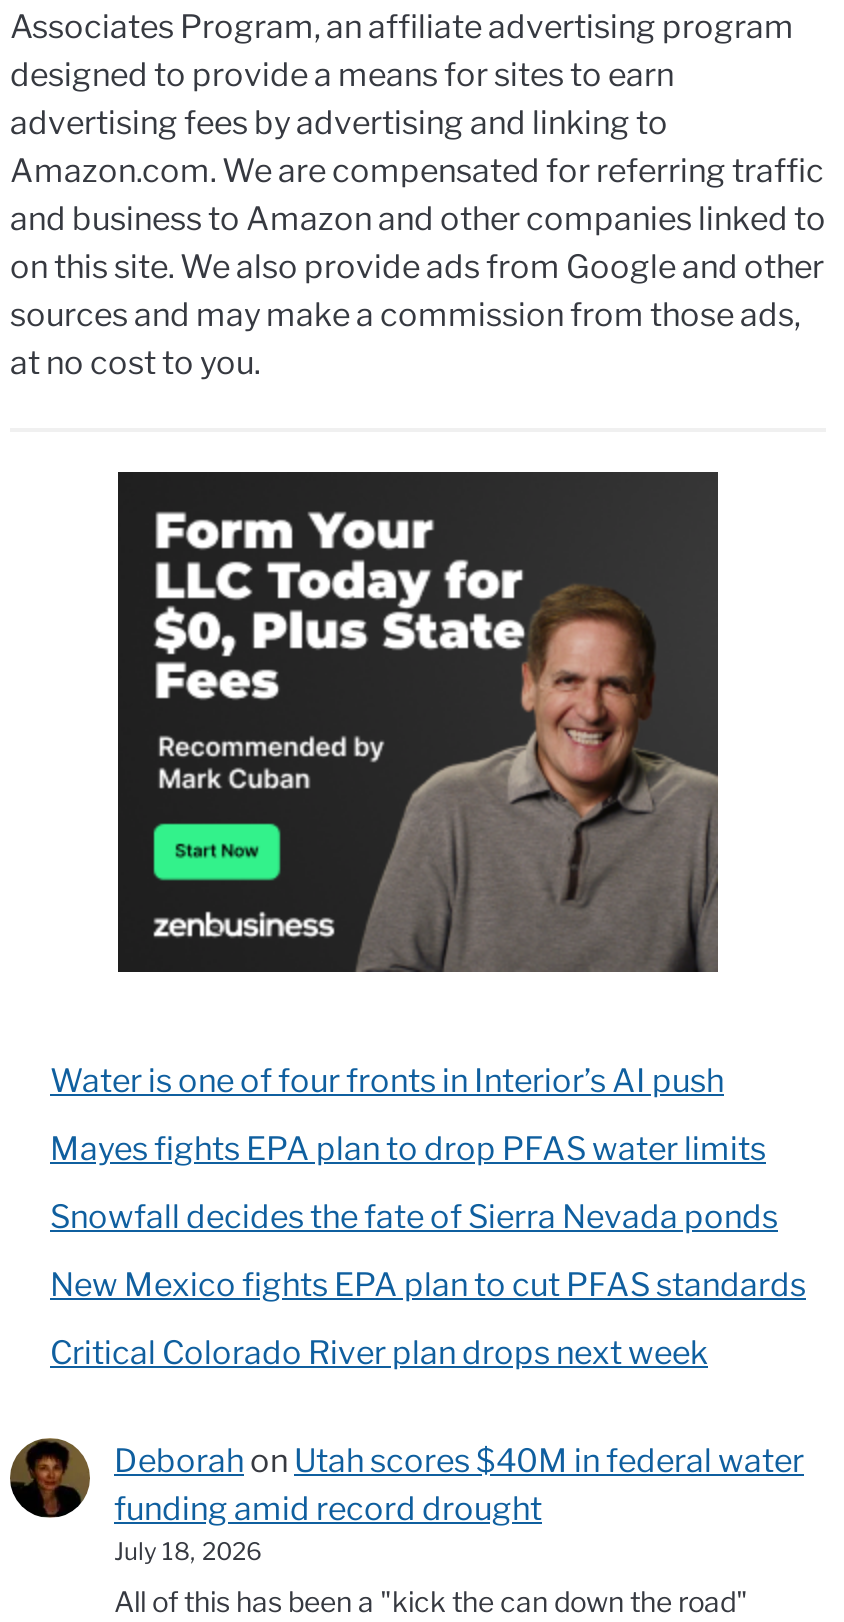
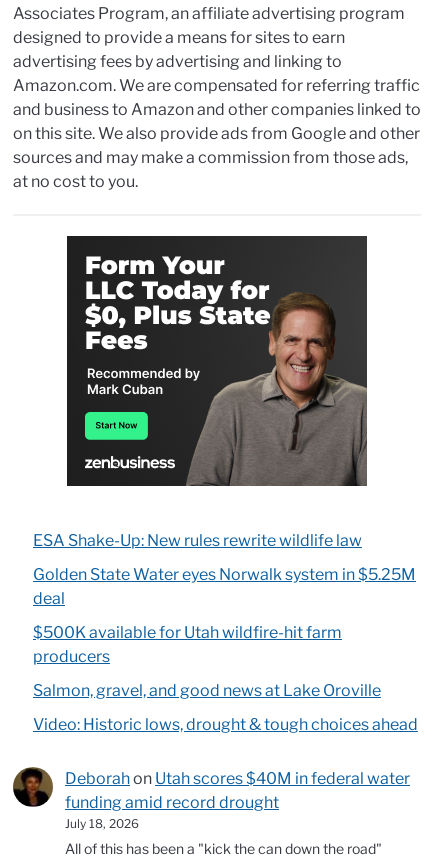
- Water is one of four fronts in Interior’s AI push
+ ESA Shake-Up: New rules rewrite wildlife law

- Mayes fights EPA plan to drop PFAS water limits
+ Golden State Water eyes Norwalk system in $5.25M
+ deal

- Snowfall decides the fate of Sierra Nevada ponds
+ $500K available for Utah wildfire-hit farm
+ producers

- New Mexico fights EPA plan to cut PFAS standards
+ Salmon, gravel, and good news at Lake Oroville

- Critical Colorado River plan drops next week
+ Video: Historic lows, drought & tough choices ahead
